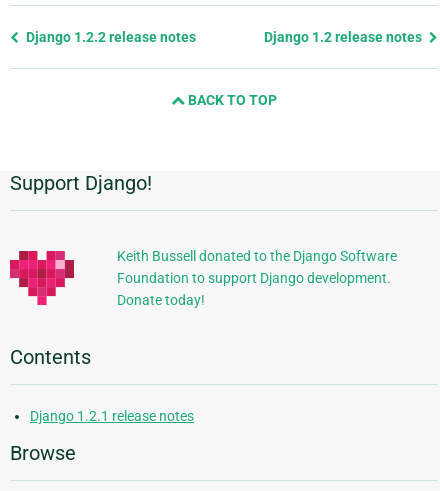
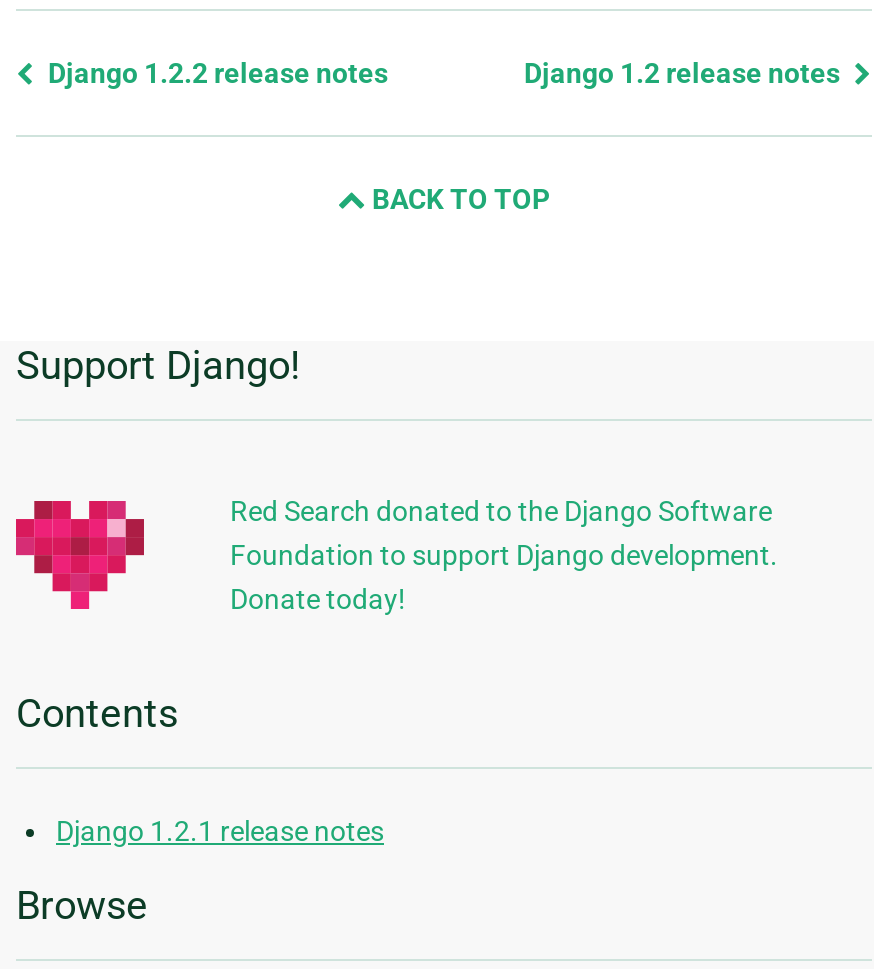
- Keith Bussell donated to the Django Software
+ Red Search donated to the Django Software
